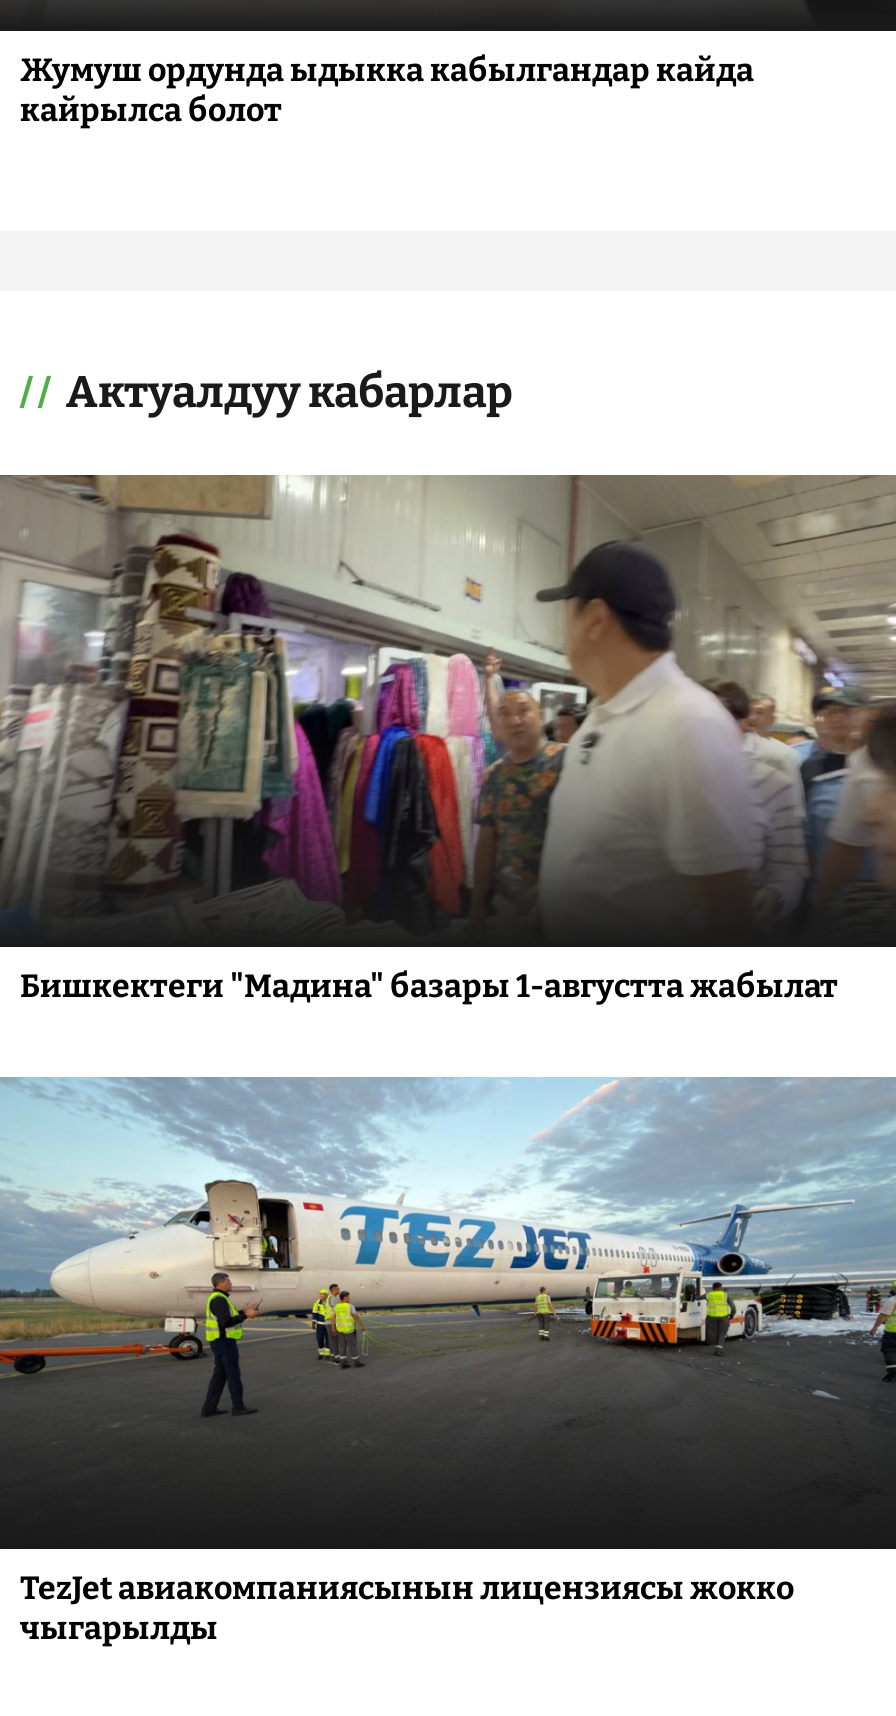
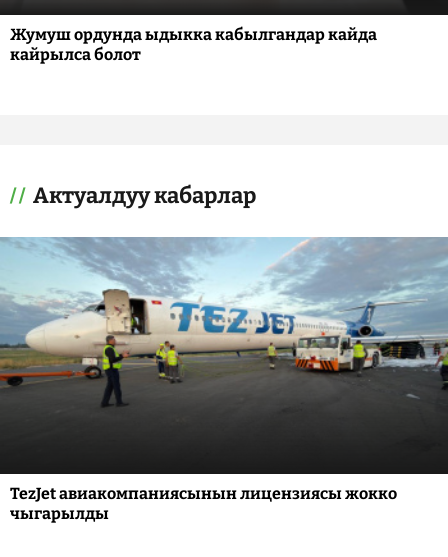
- [image]
- Бишкектеги "Мадина" базары 1-августта жабылат
